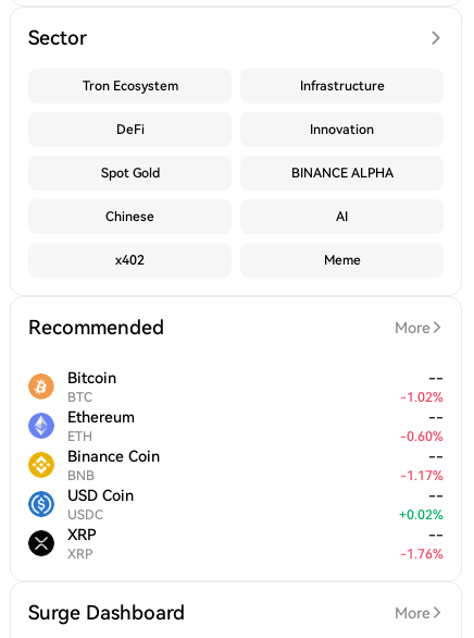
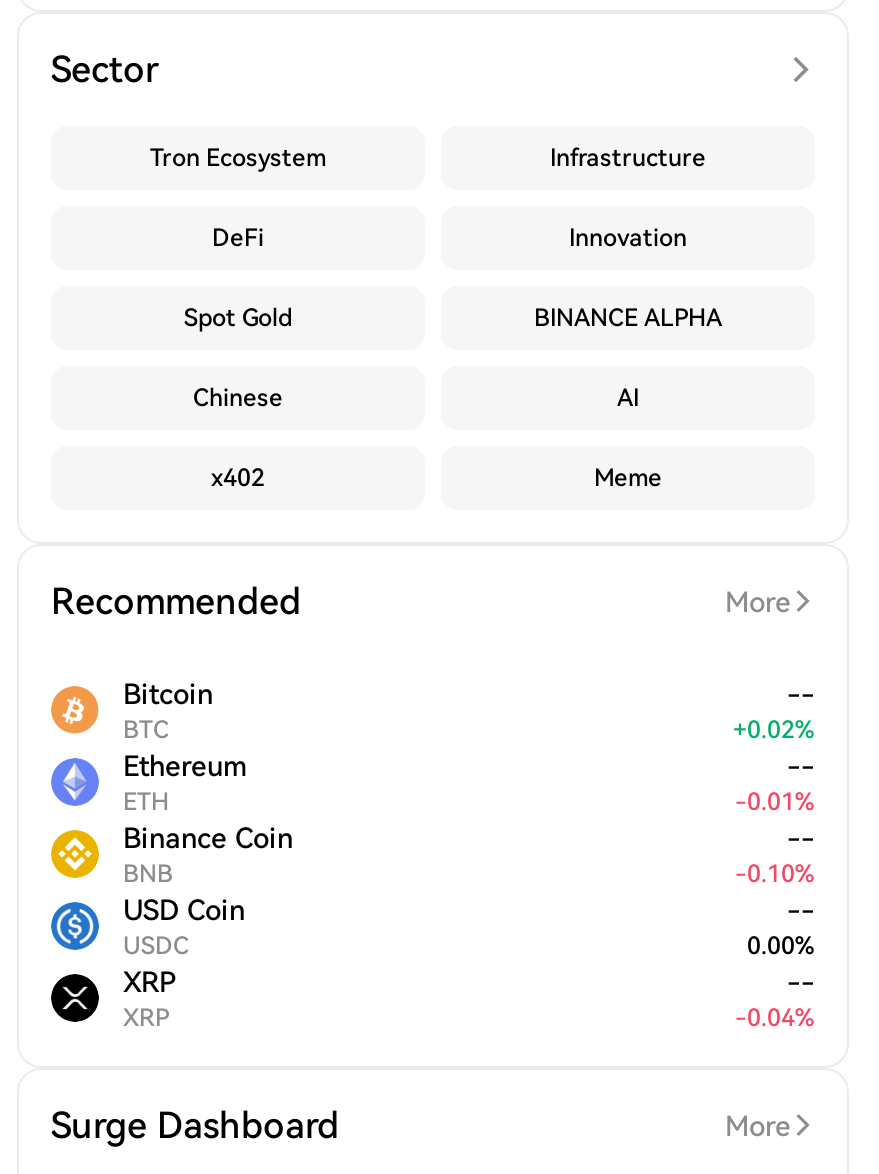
- -1.02%
+ +0.02%

- -0.60%
+ -0.01%

- -1.17%
+ -0.10%

- +0.02%
+ 0.00%

- -1.76%
+ -0.04%
